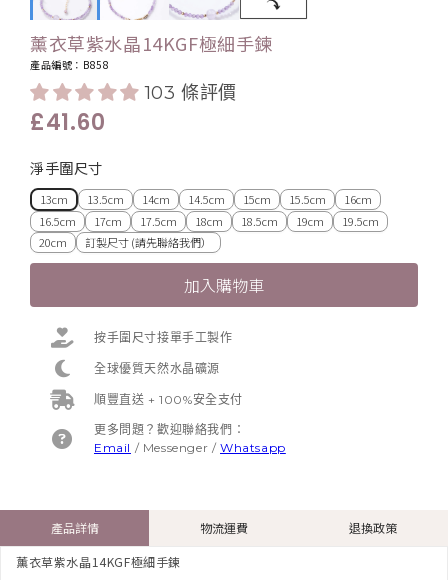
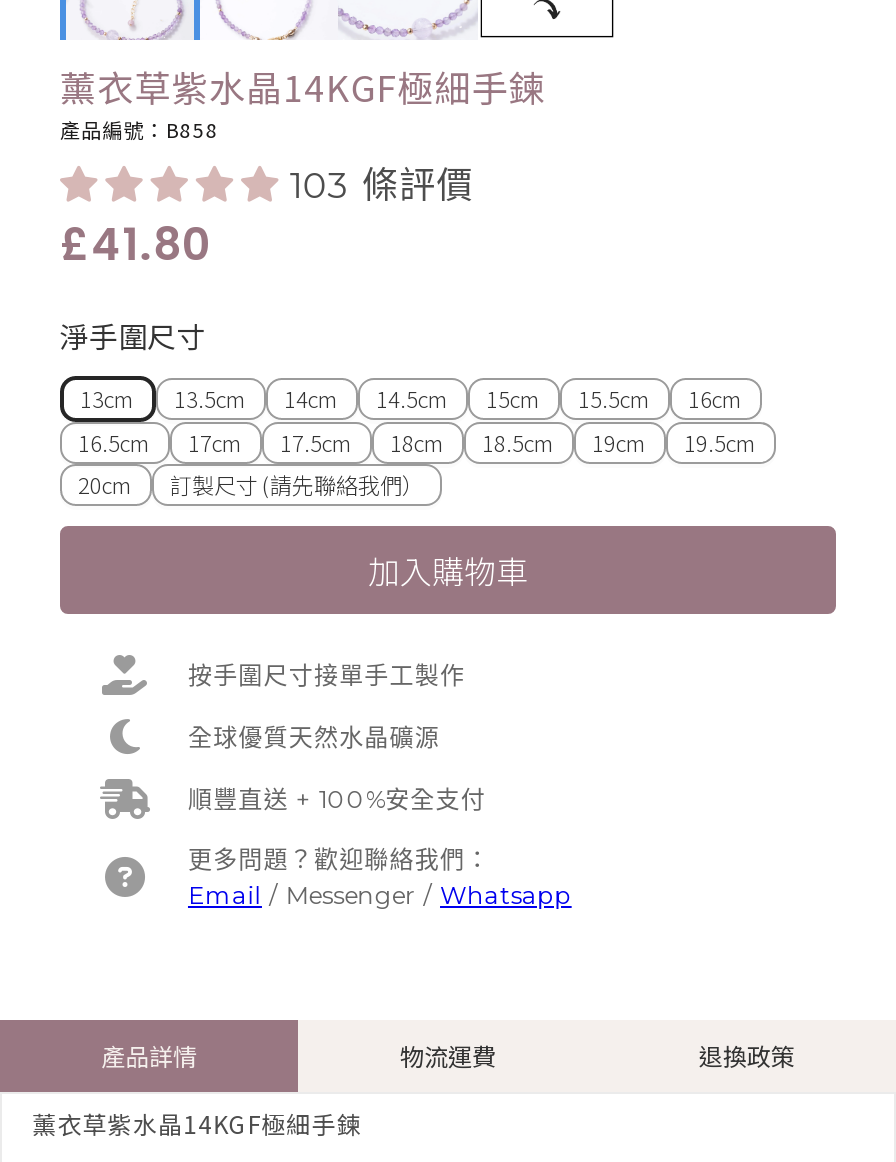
- £41.60
+ £41.80
